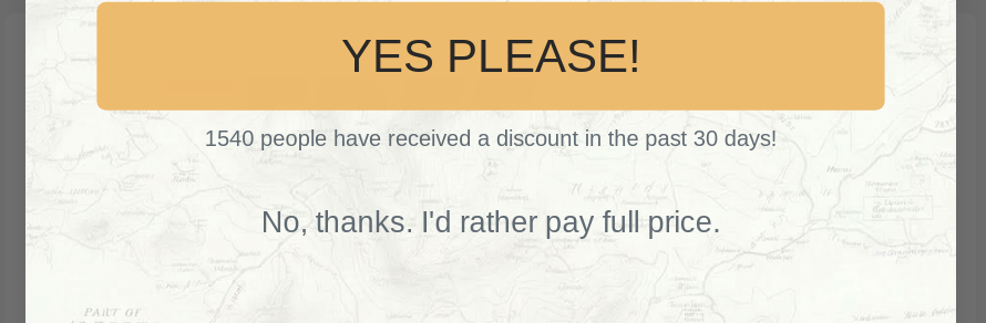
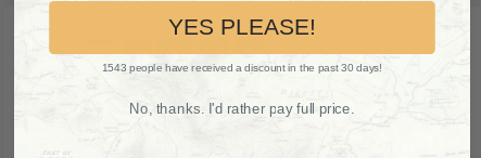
- 1540 people have received a discount in the past 30 days!
+ 1543 people have received a discount in the past 30 days!
